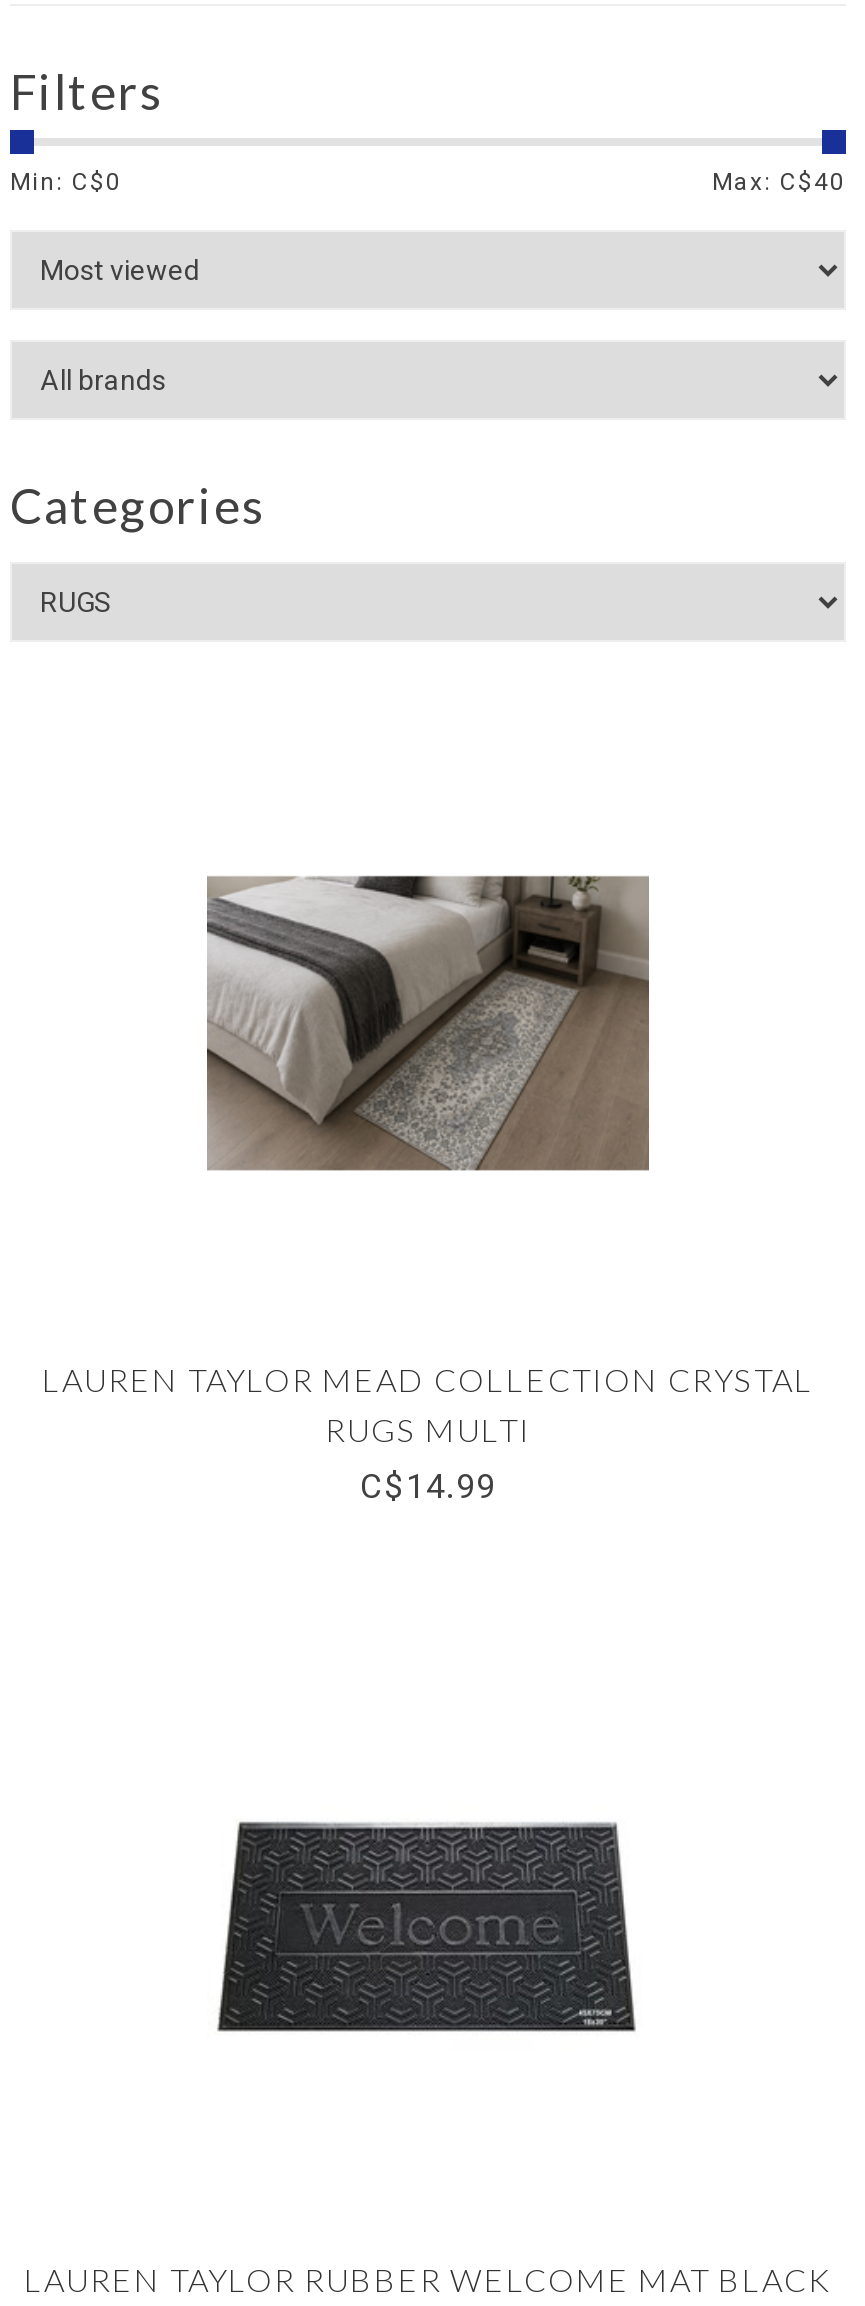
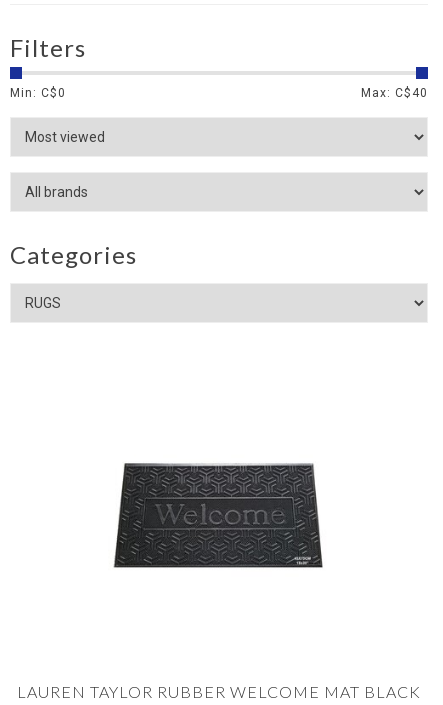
- [image]

- LAUREN TAYLOR MEAD COLLECTION CRYSTAL
- RUGS MULTI
- C$14.99
